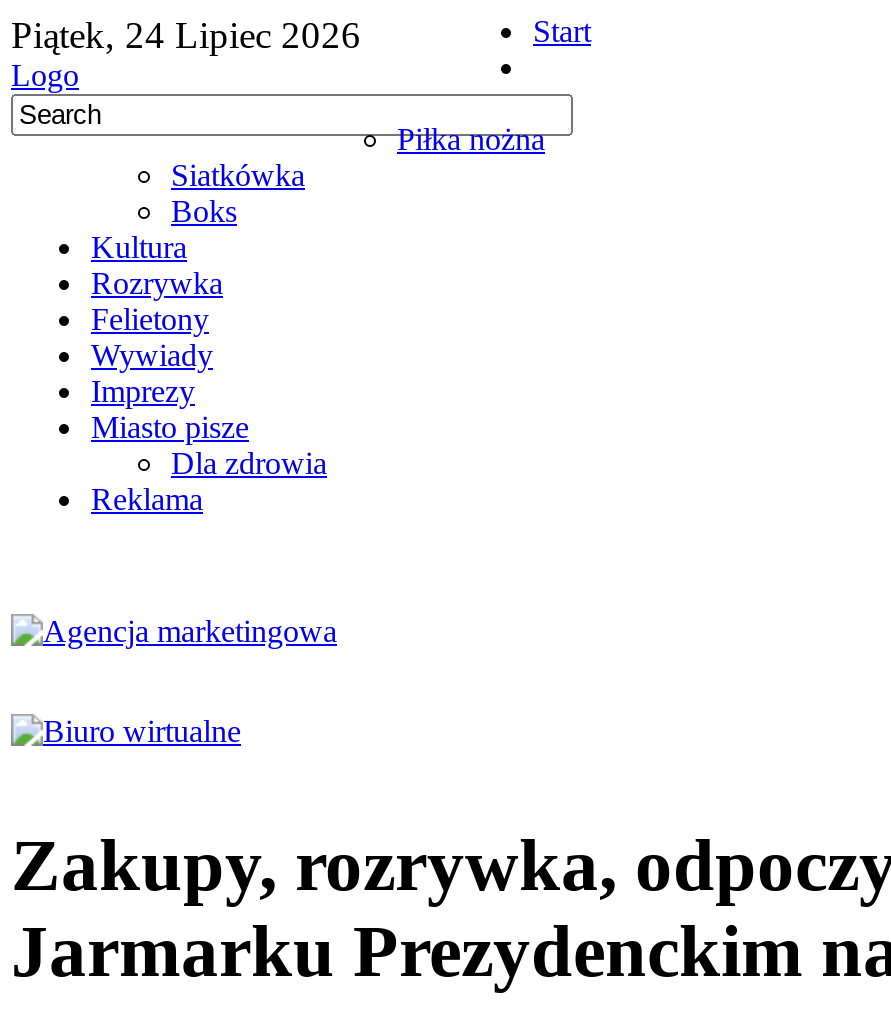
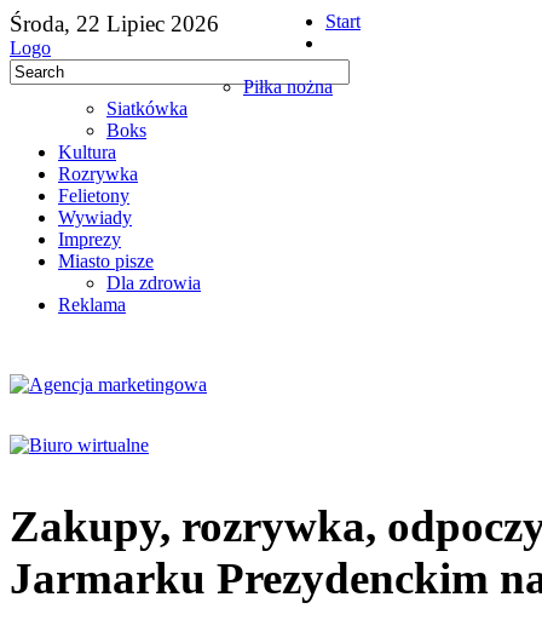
- Piątek, 24 Lipiec 2026
+ Środa, 22 Lipiec 2026
